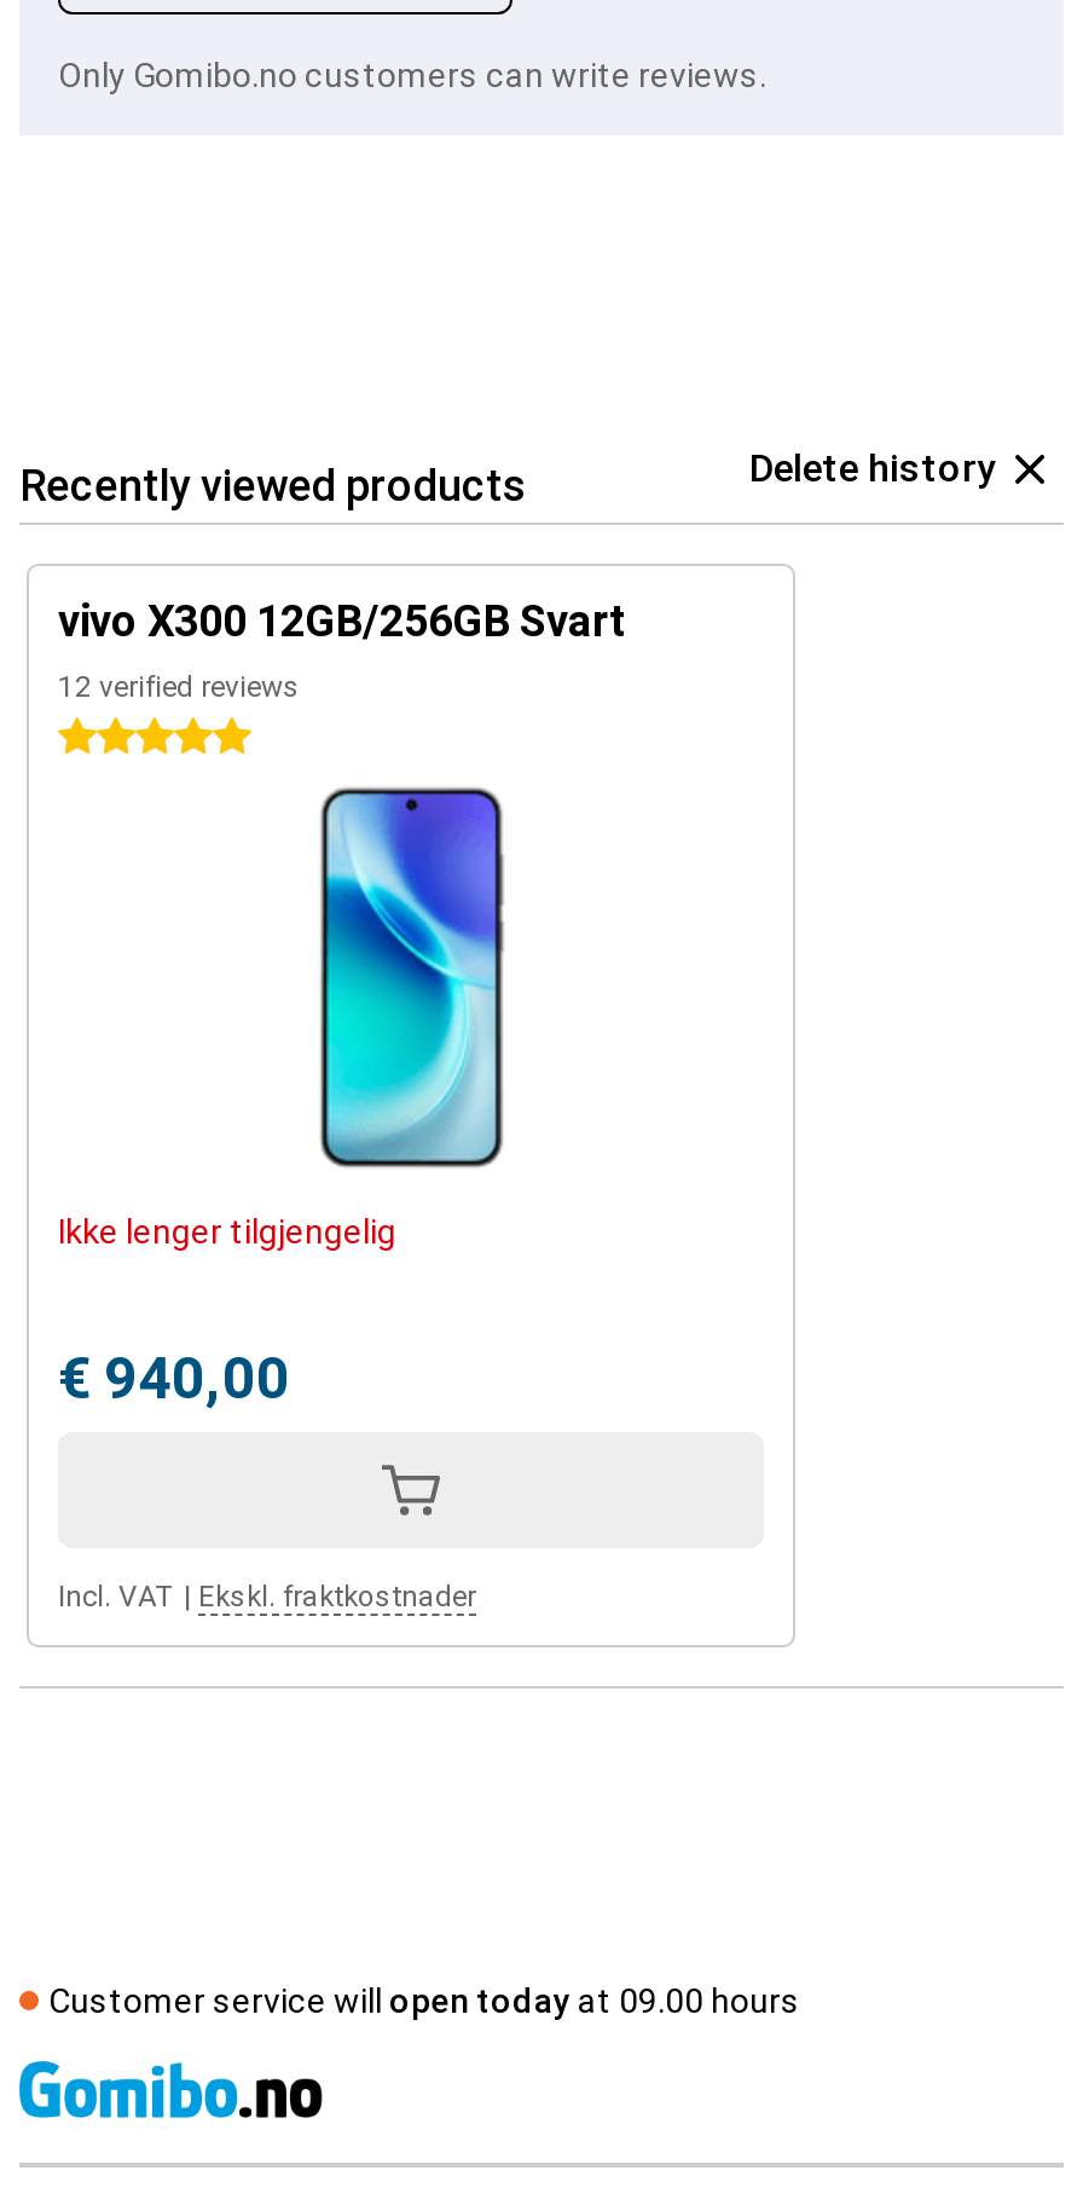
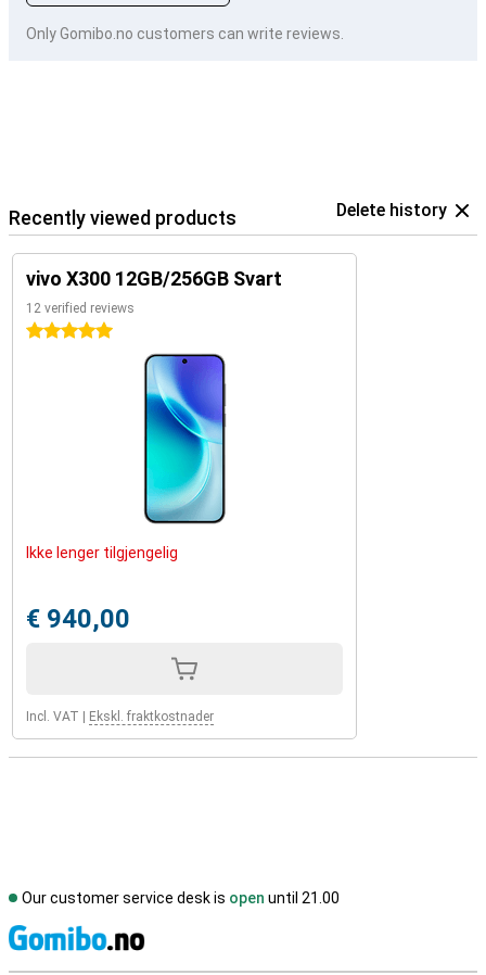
- Customer service will open today at 09.00 hours
+ Our customer service desk is open until 21.00
